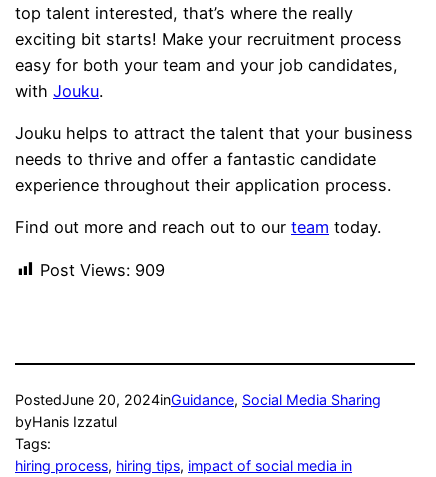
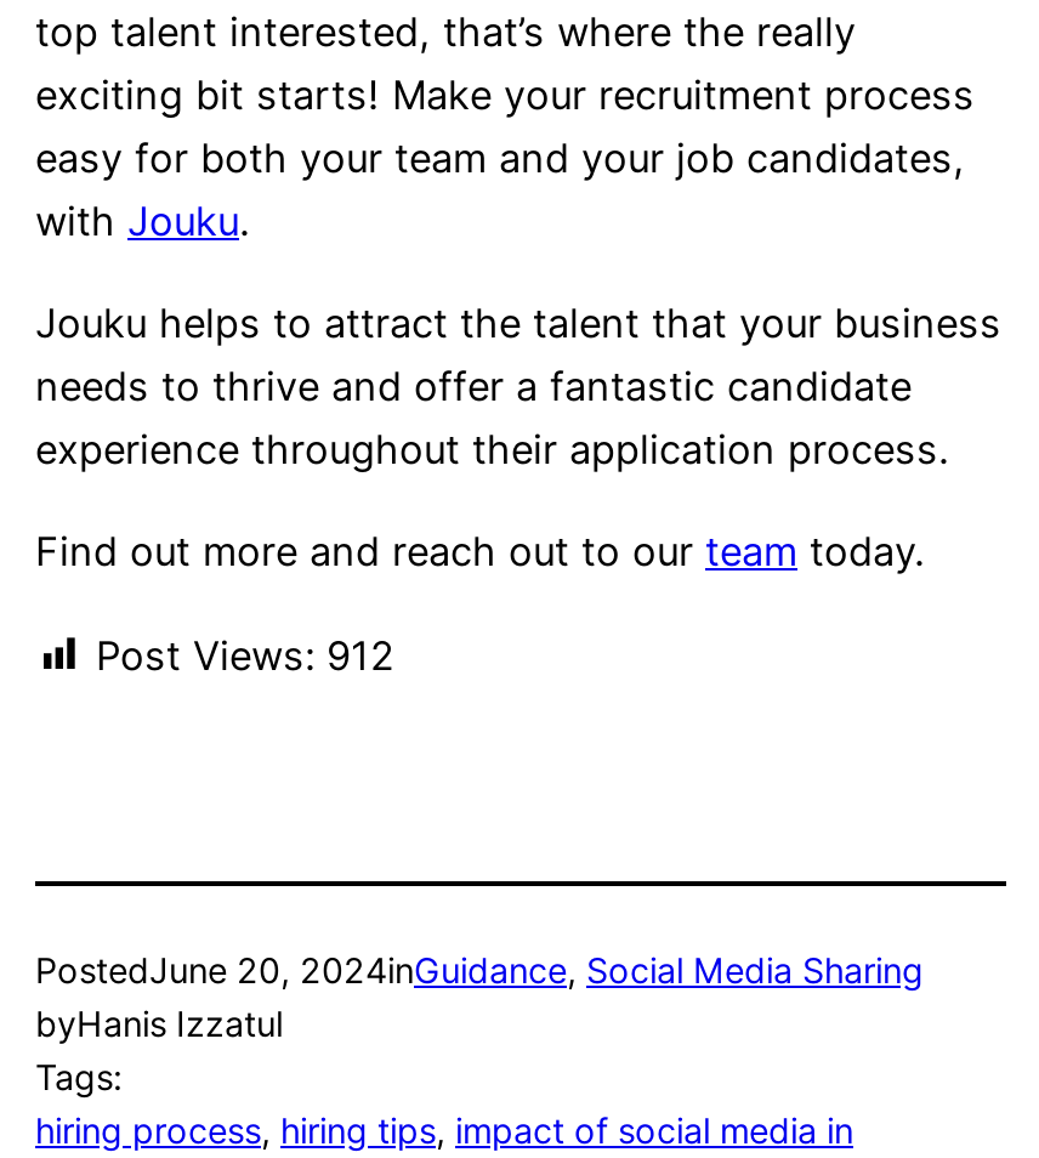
- Post Views: 909
+ Post Views: 912
